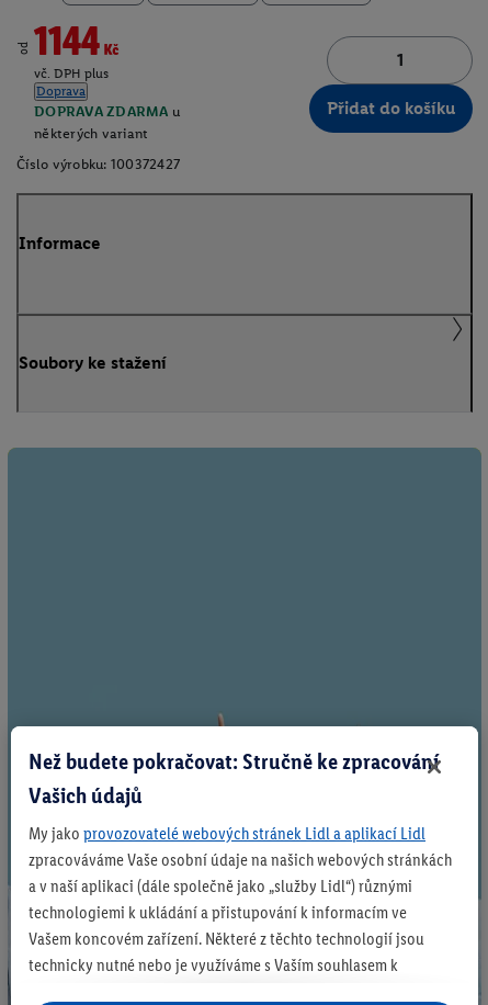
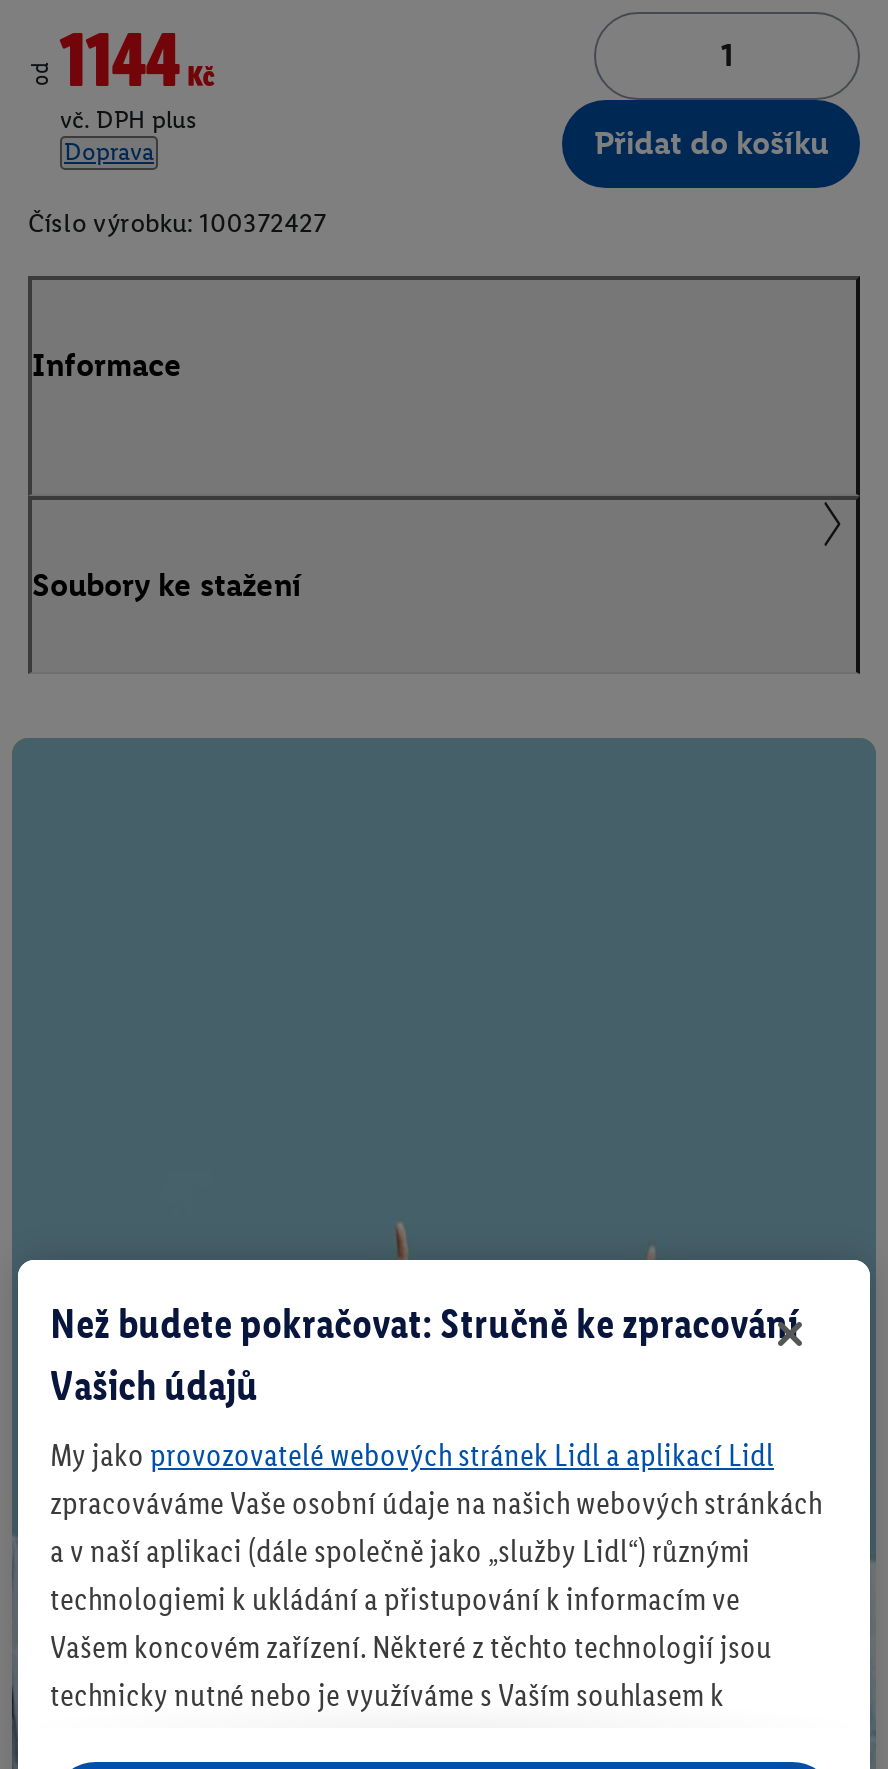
- DOPRAVA ZDARMA u
- některých variant
